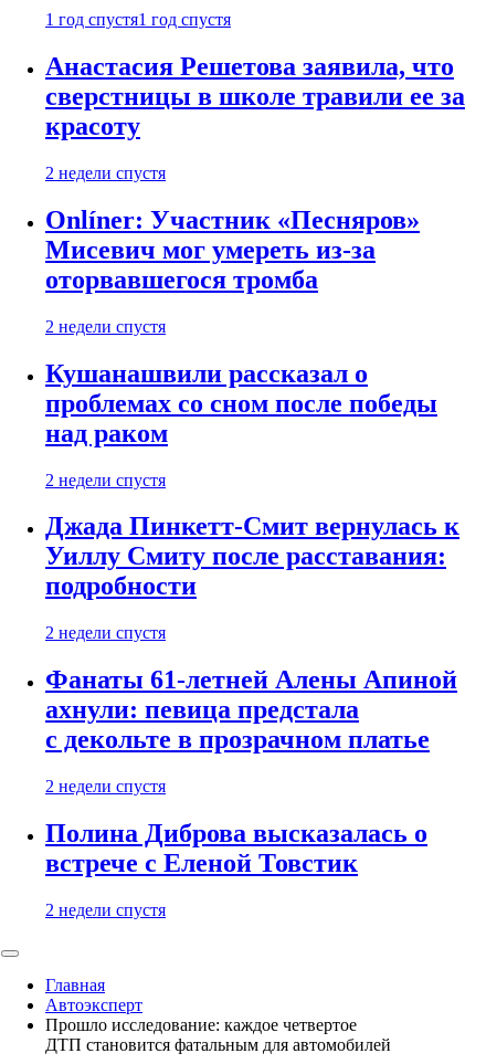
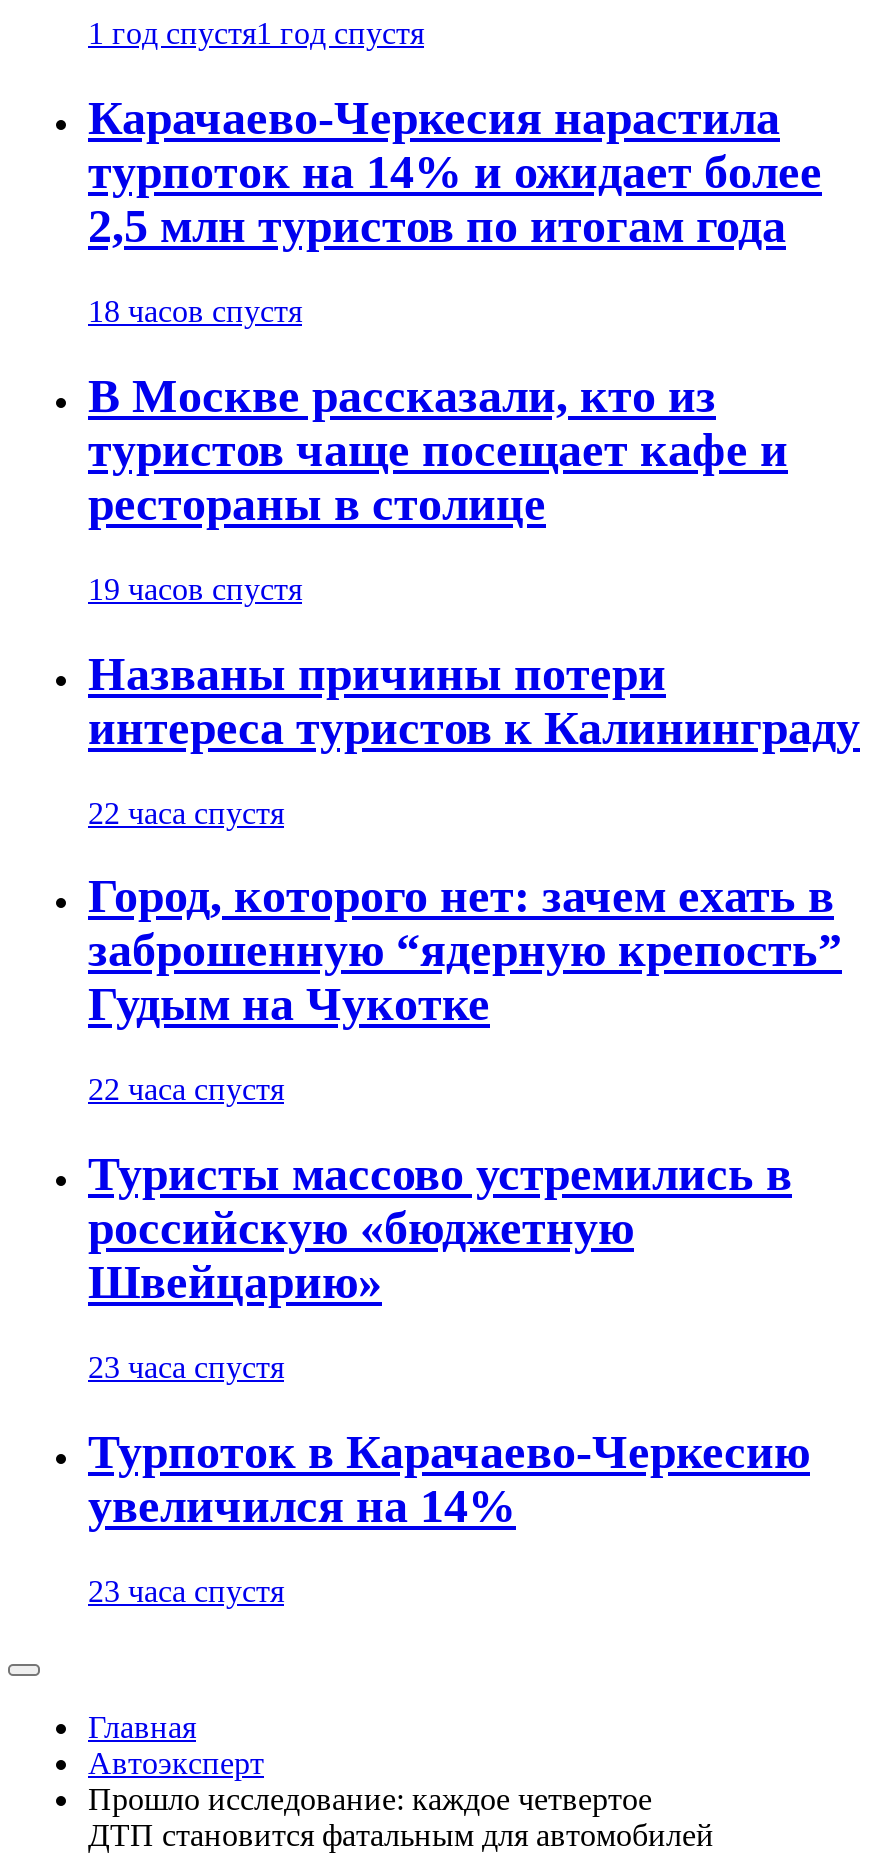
- Анастасия Решетова заявила, что
- сверстницы в школе травили ее за
- красоту
+ Карачаево-Черкесия нарастила
+ турпоток на 14% и ожидает более
+ 2,5 млн туристов по итогам года

- 2 недели спустя
+ 18 часов спустя

- Onlíner: Участник «Песняров»
- Мисевич мог умереть из-за
- оторвавшегося тромба
+ В Москве рассказали, кто из
+ туристов чаще посещает кафе и
+ рестораны в столице

- 2 недели спустя
+ 19 часов спустя

- Кушанашвили рассказал о
- проблемах со сном после победы
- над раком
+ Названы причины потери
+ интереса туристов к Калининграду

- 2 недели спустя
+ 22 часа спустя

- Джада Пинкетт‑Смит вернулась к
- Уиллу Смиту после расставания:
- подробности
+ Город, которого нет: зачем ехать в
+ заброшенную “ядерную крепость”
+ Гудым на Чукотке

- 2 недели спустя
+ 22 часа спустя

- Фанаты 61-летней Алены Апиной
- ахнули: певица предстала
- с декольте в прозрачном платье
+ Туристы массово устремились в
+ российскую «бюджетную
+ Швейцарию»

- 2 недели спустя
+ 23 часа спустя

- Полина Диброва высказалась о
- встрече с Еленой Товстик
+ Турпоток в Карачаево-Черкесию
+ увеличился на 14%

- 2 недели спустя
+ 23 часа спустя
